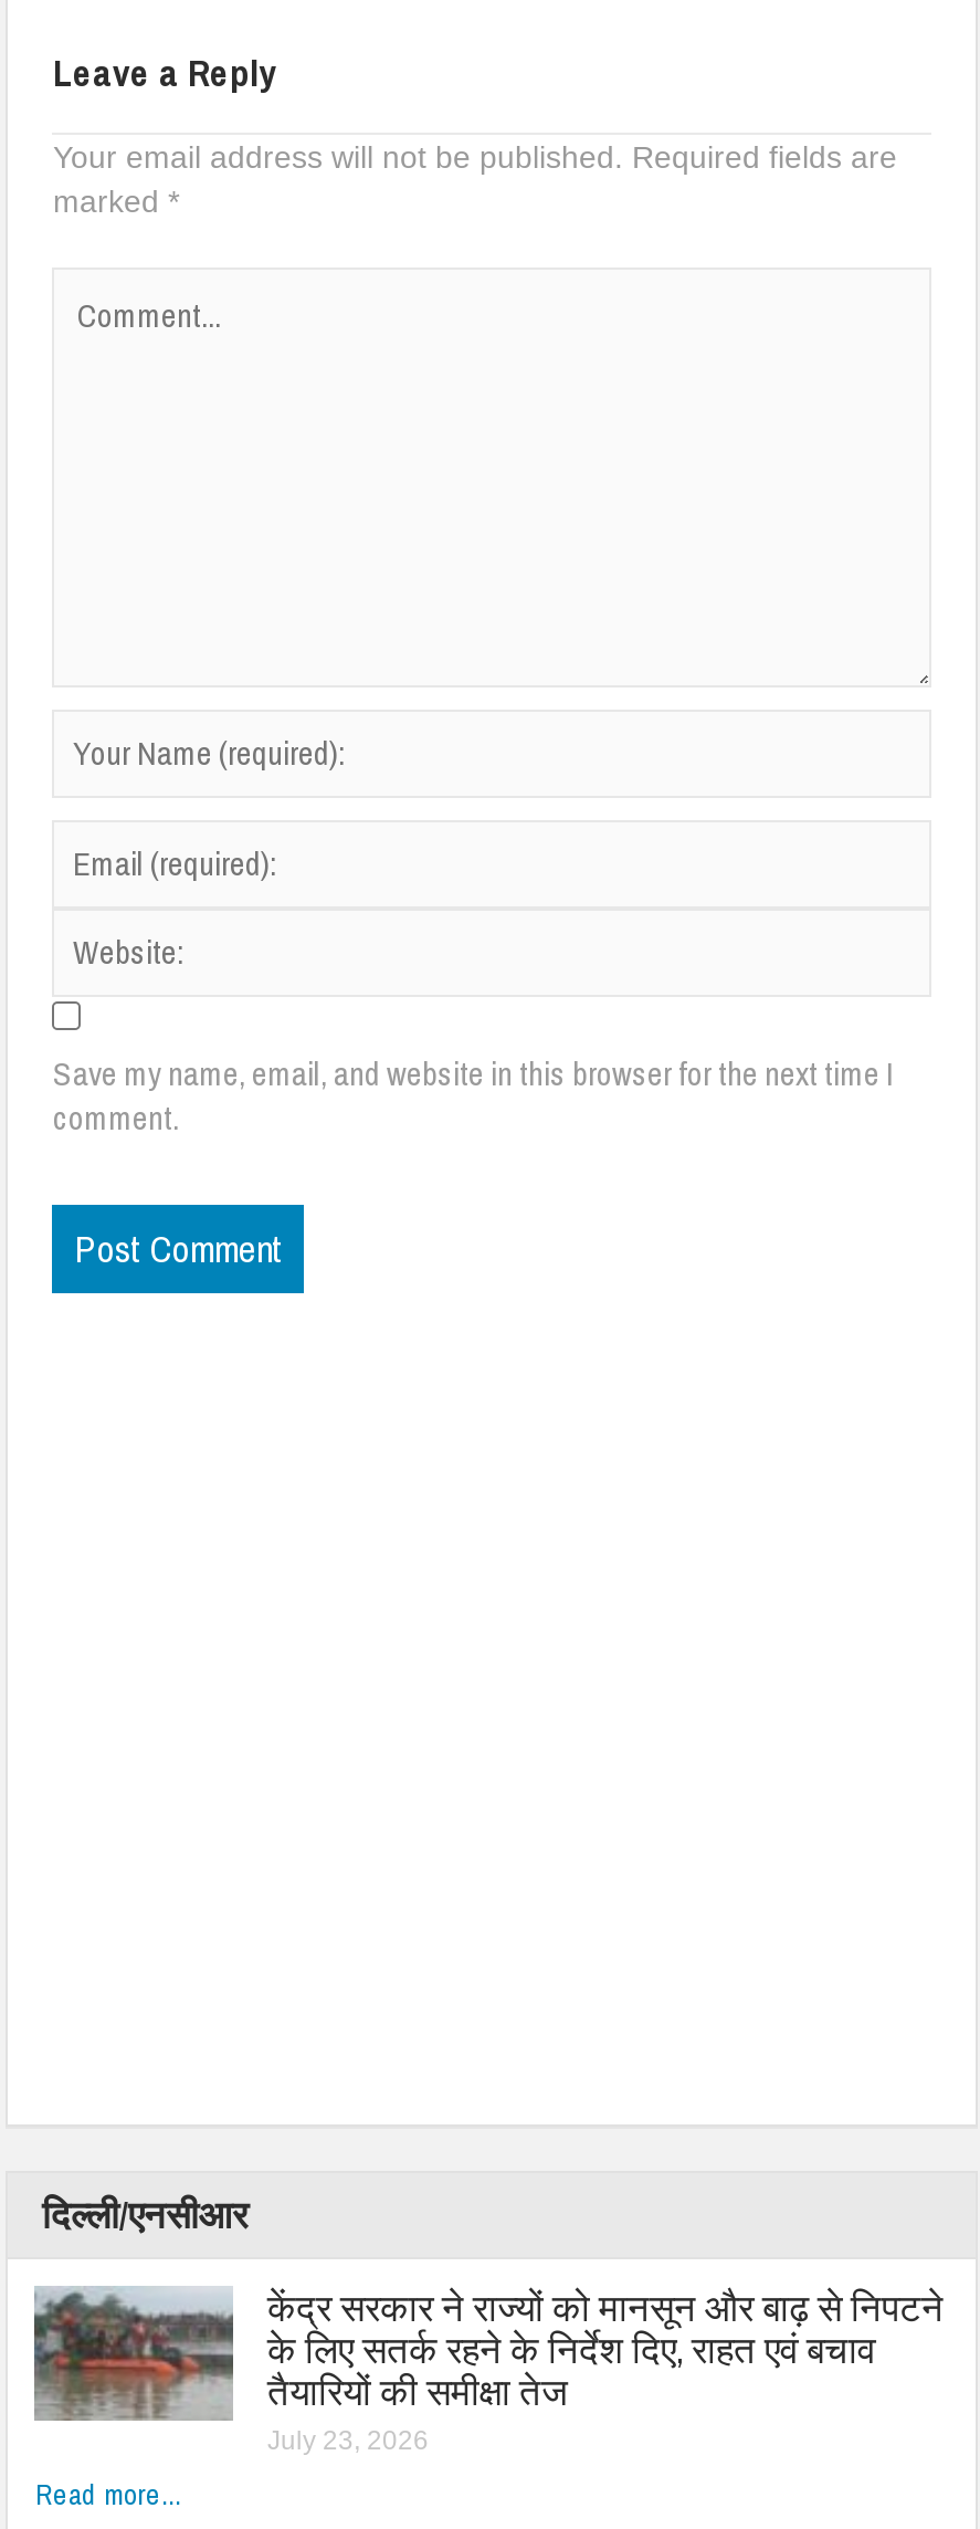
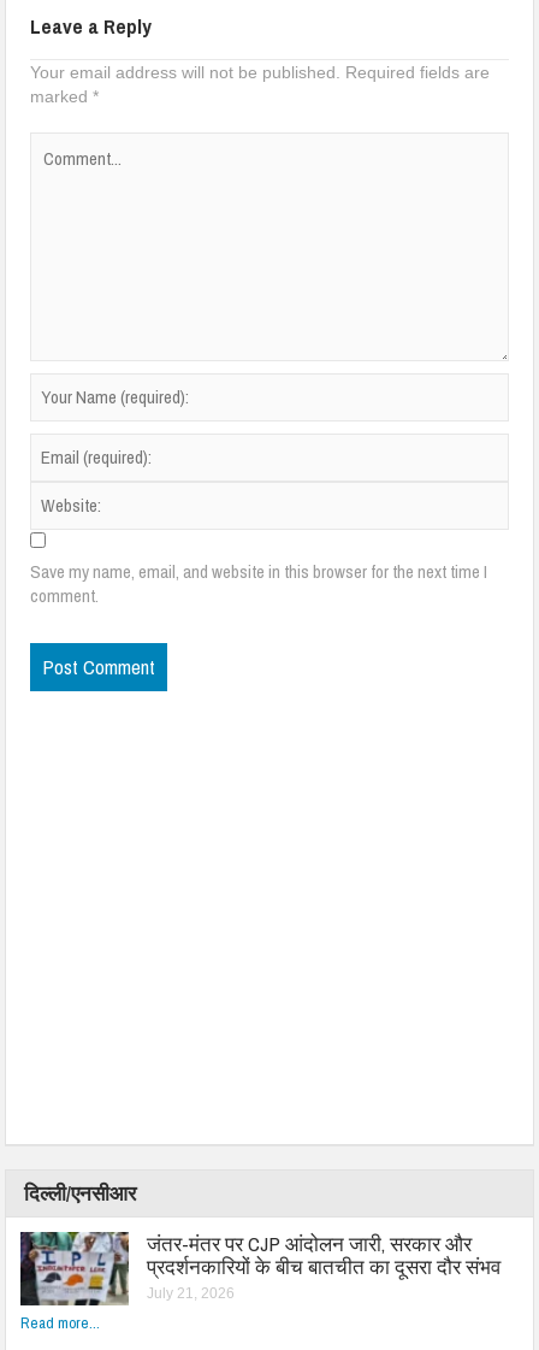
- [image]
- केंद्र सरकार ने राज्यों को मानसून और बाढ़ से निपटने
- के लिए सतर्क रहने के निर्देश दिए, राहत एवं बचाव
- तैयारियों की समीक्षा तेज
- July 23, 2026
+ [image]
+ जंतर-मंतर पर CJP आंदोलन जारी, सरकार और
+ प्रदर्शनकारियों के बीच बातचीत का दूसरा दौर संभव
+ July 21, 2026
